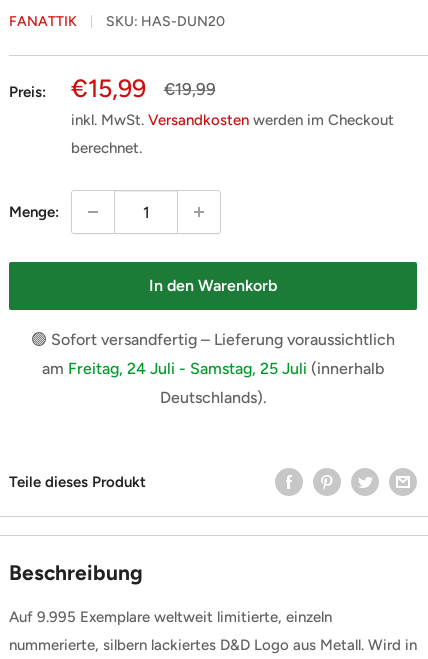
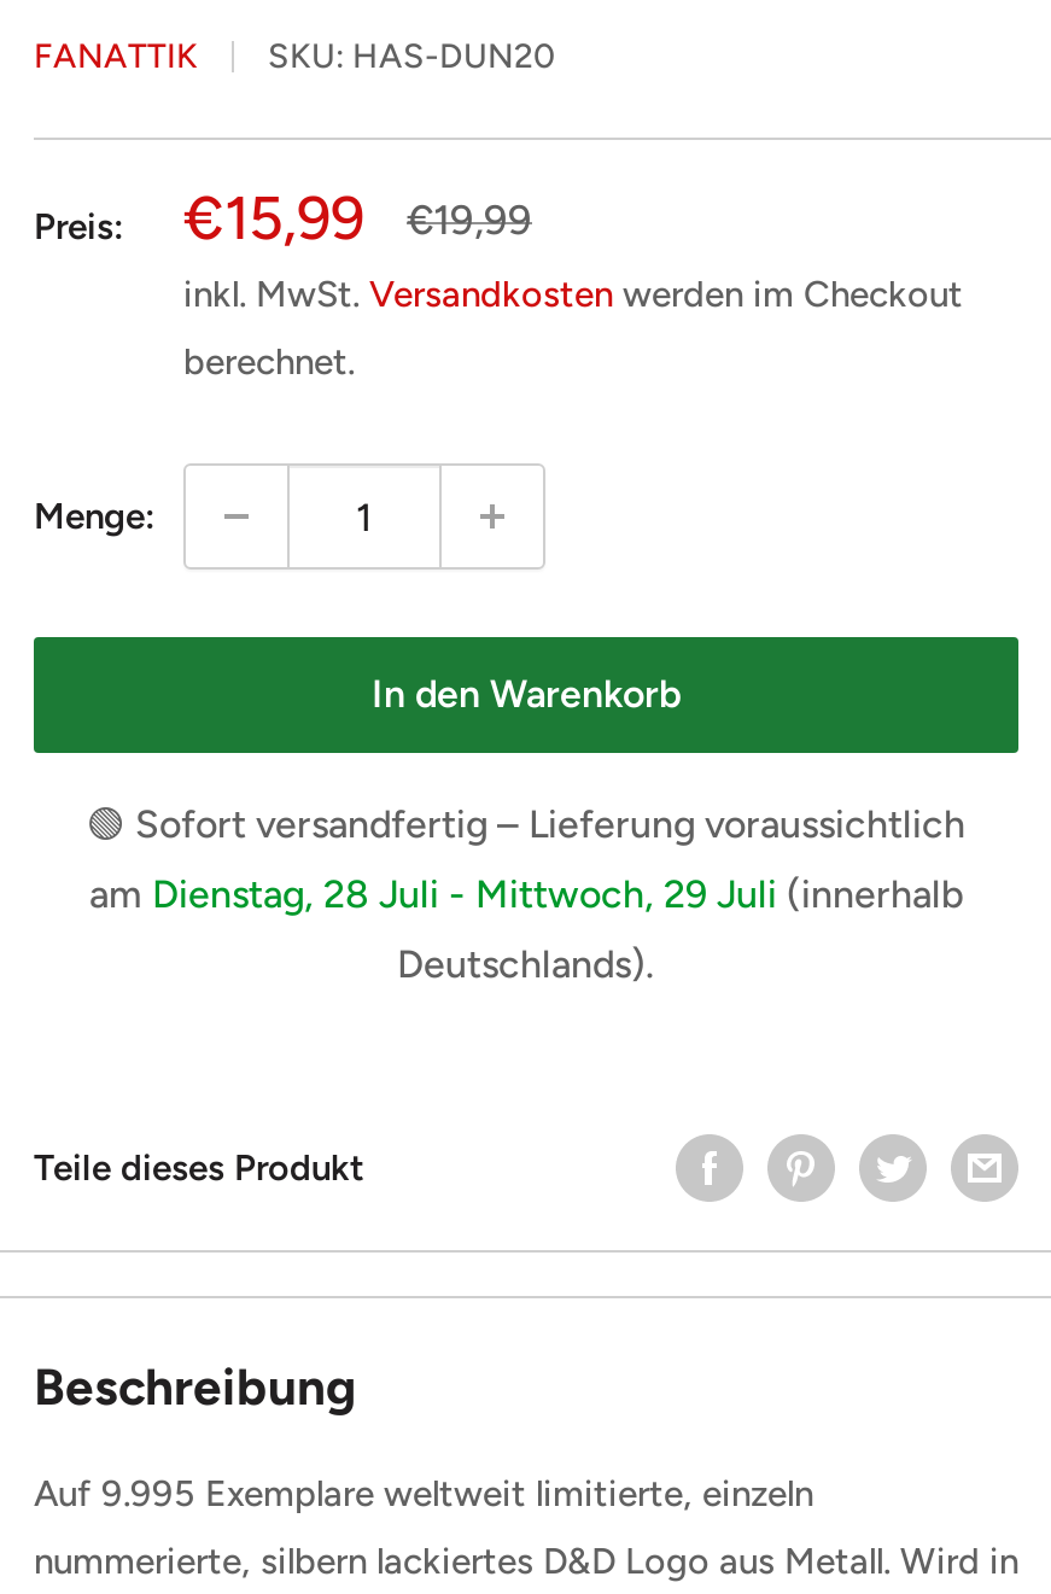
- am Freitag, 24 Juli - Samstag, 25 Juli (innerhalb
+ am Dienstag, 28 Juli - Mittwoch, 29 Juli (innerhalb
